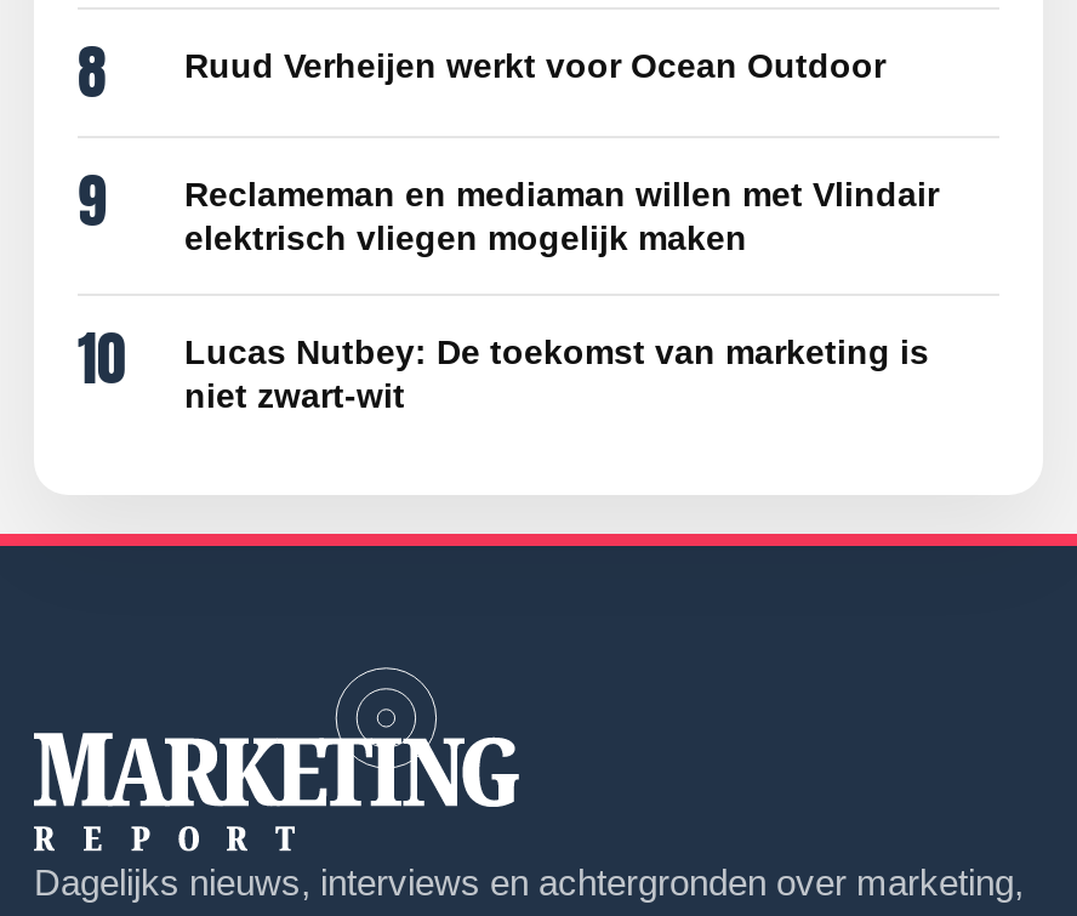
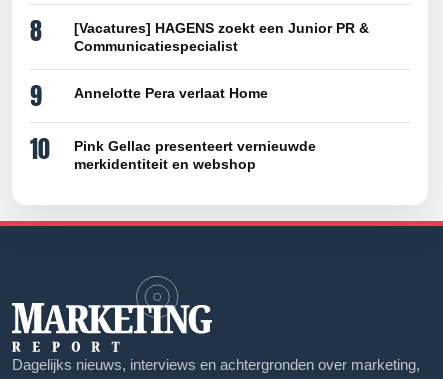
- Ruud Verheijen werkt voor Ocean Outdoor
+ [Vacatures] HAGENS zoekt een Junior PR &
+ Communicatiespecialist

- Reclameman en mediaman willen met Vlindair
- elektrisch vliegen mogelijk maken
+ Annelotte Pera verlaat Home

- Lucas Nutbey: De toekomst van marketing is
- niet zwart-wit
+ Pink Gellac presenteert vernieuwde
+ merkidentiteit en webshop
